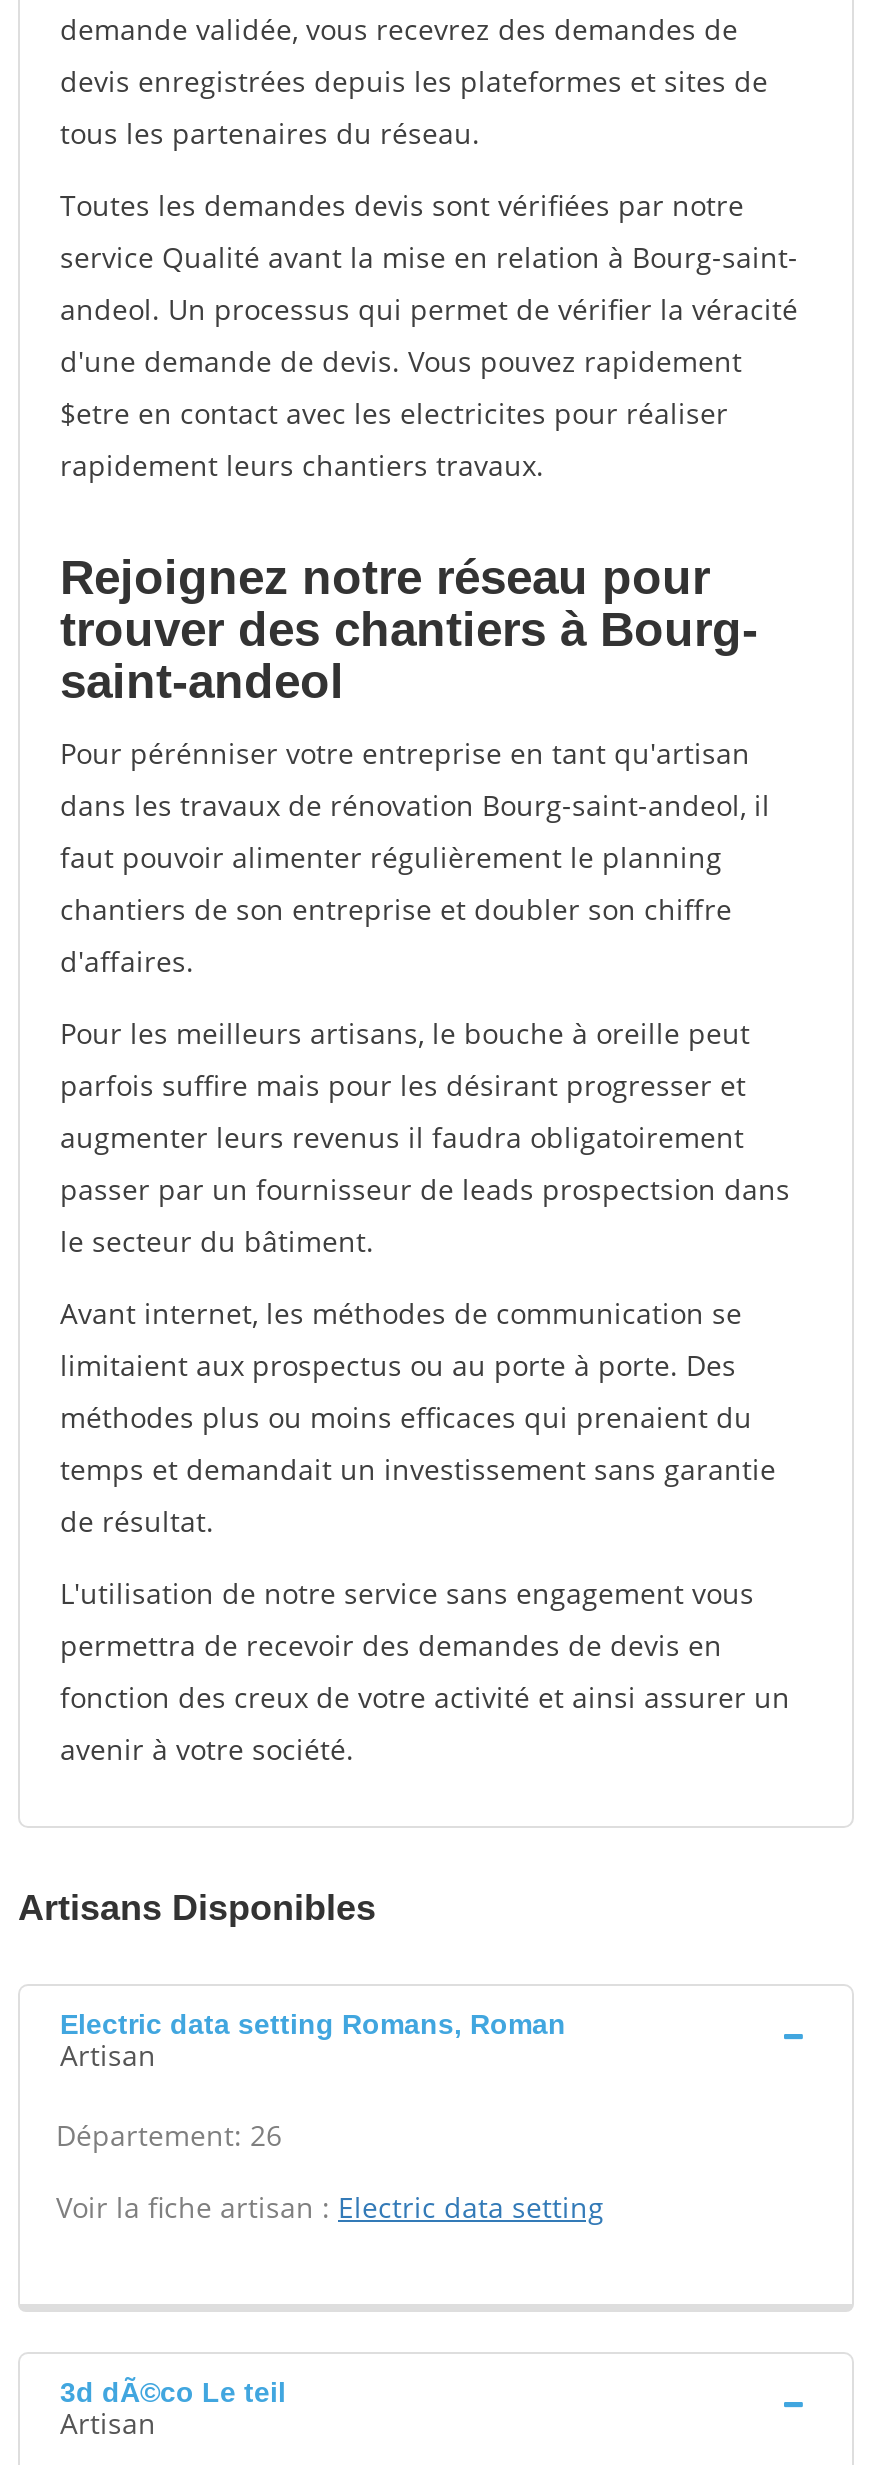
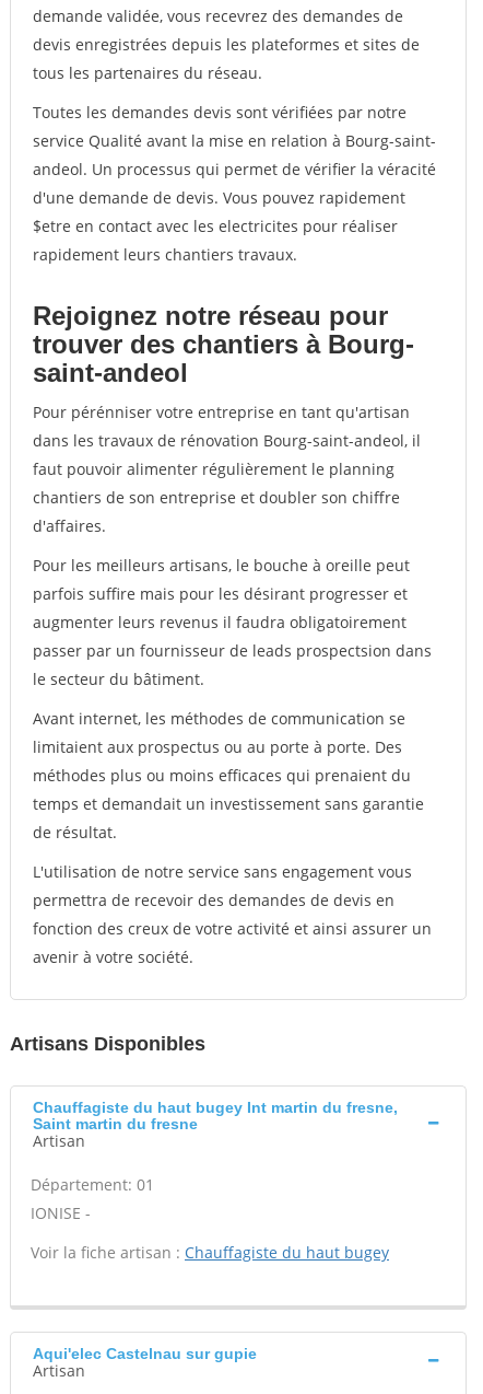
- Electric data setting Romans, Roman
+ Chauffagiste du haut bugey Int martin du fresne,
+ Saint martin du fresne

- Département: 26
+ Département: 01
+ IONISE -

- Voir la fiche artisan : Electric data setting
+ Voir la fiche artisan : Chauffagiste du haut bugey

- 3d dÃ©co Le teil
+ Aqui'elec Castelnau sur gupie
